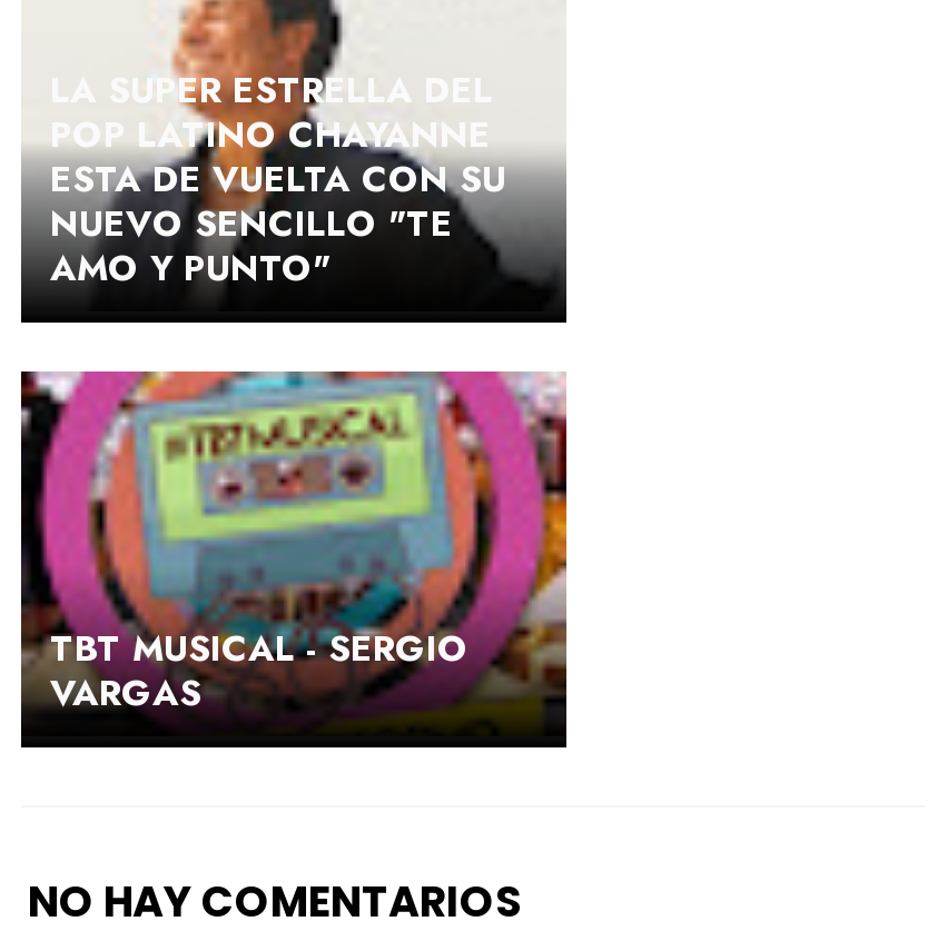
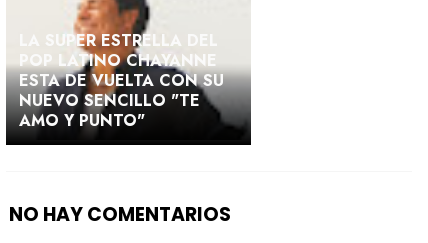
- [image]
- TBT MUSICAL - SERGIO
- VARGAS
